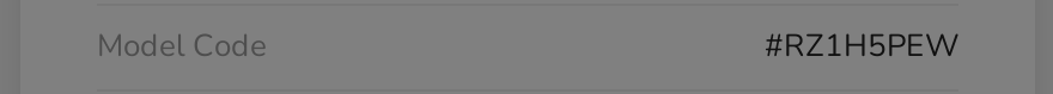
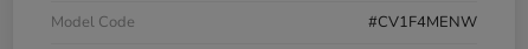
- #RZ1H5PEW
+ #CV1F4MENW
